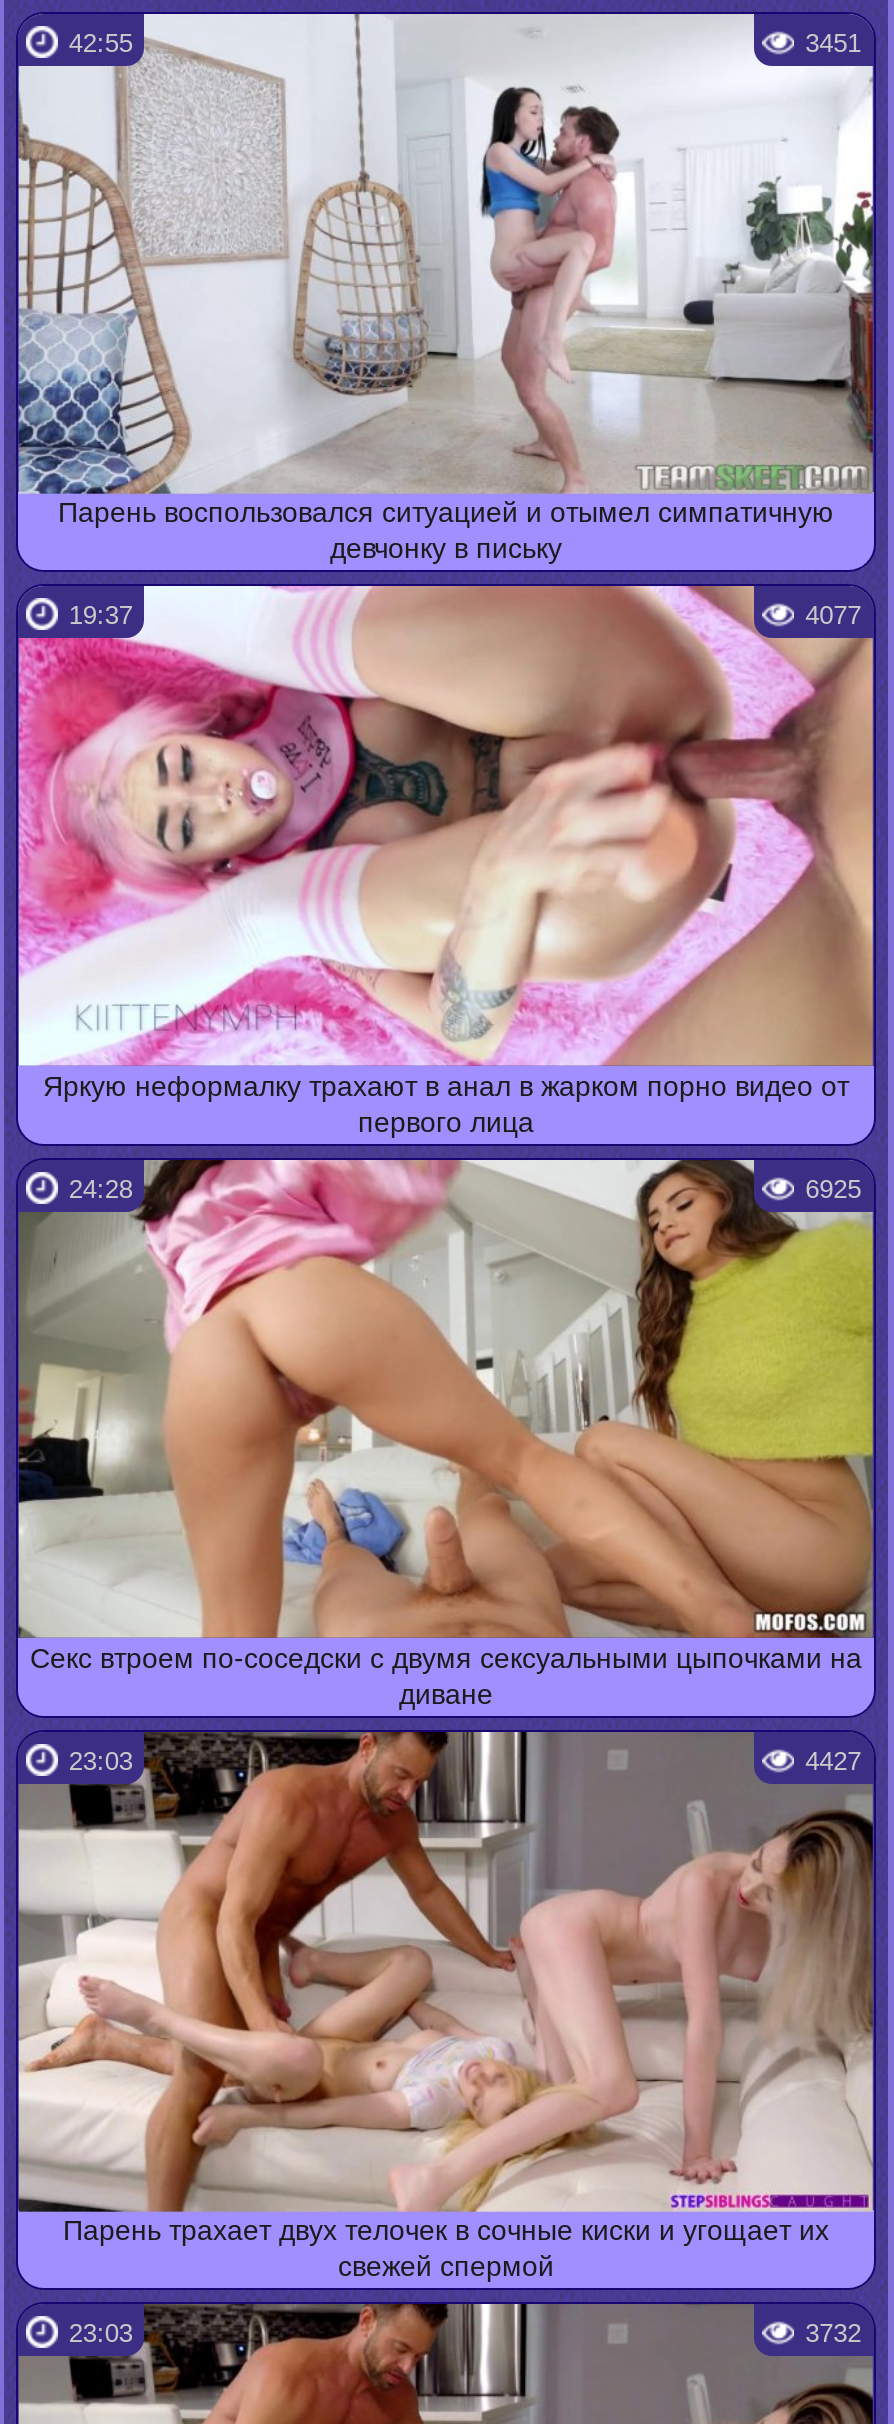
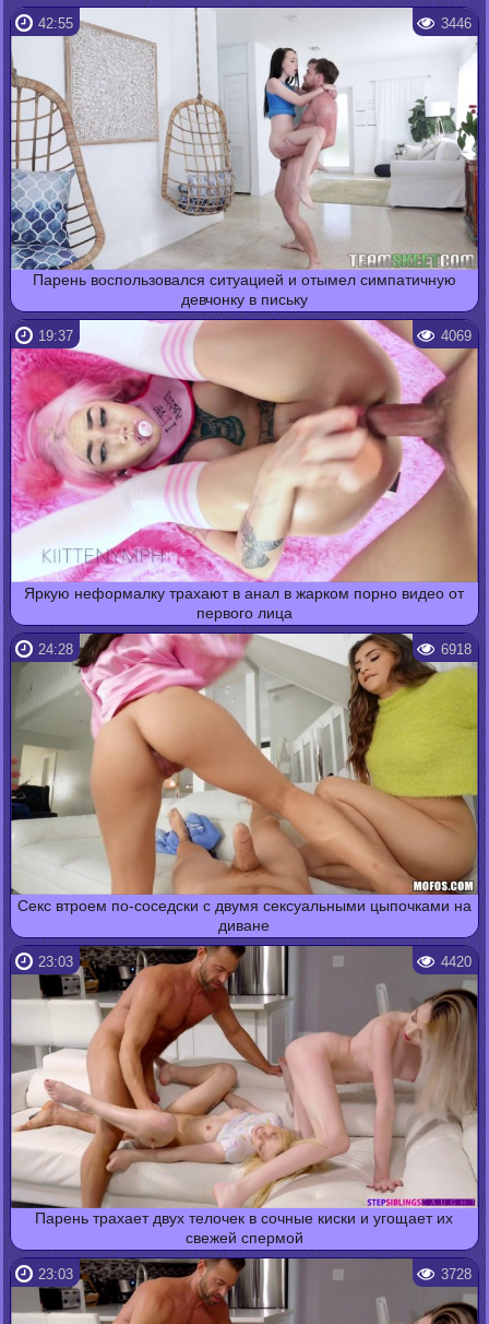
- 3451
+ 3446

- 4077
+ 4069

- 6925
+ 6918

- 4427
+ 4420

- 3732
+ 3728
